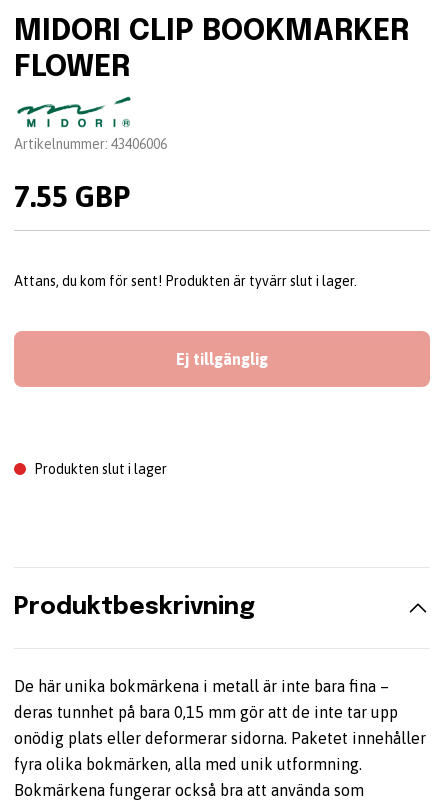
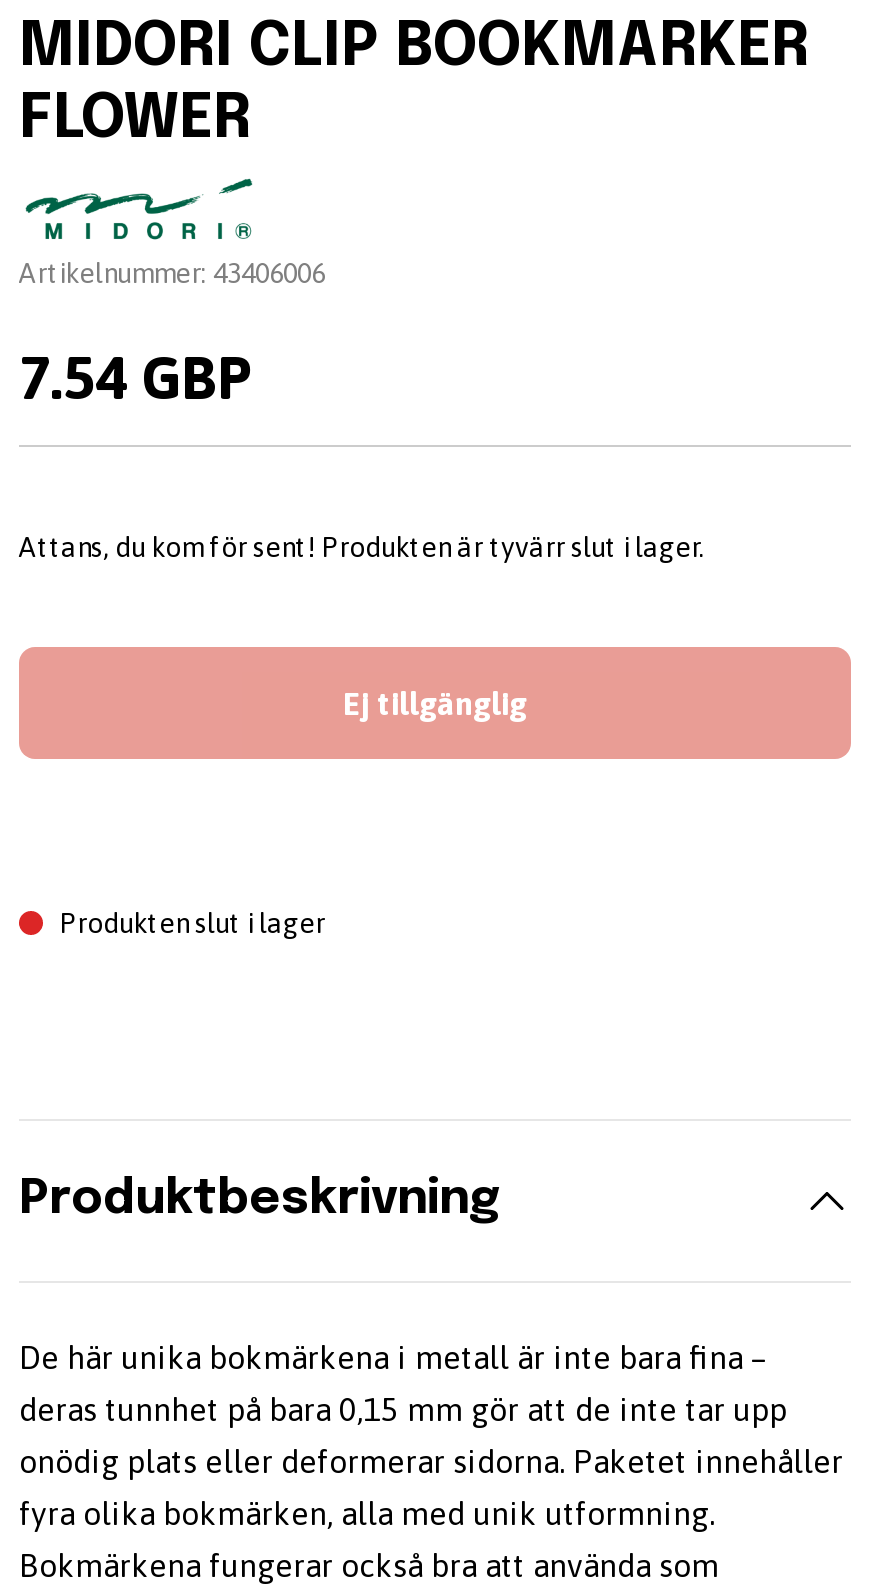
- 7.55 GBP
+ 7.54 GBP
